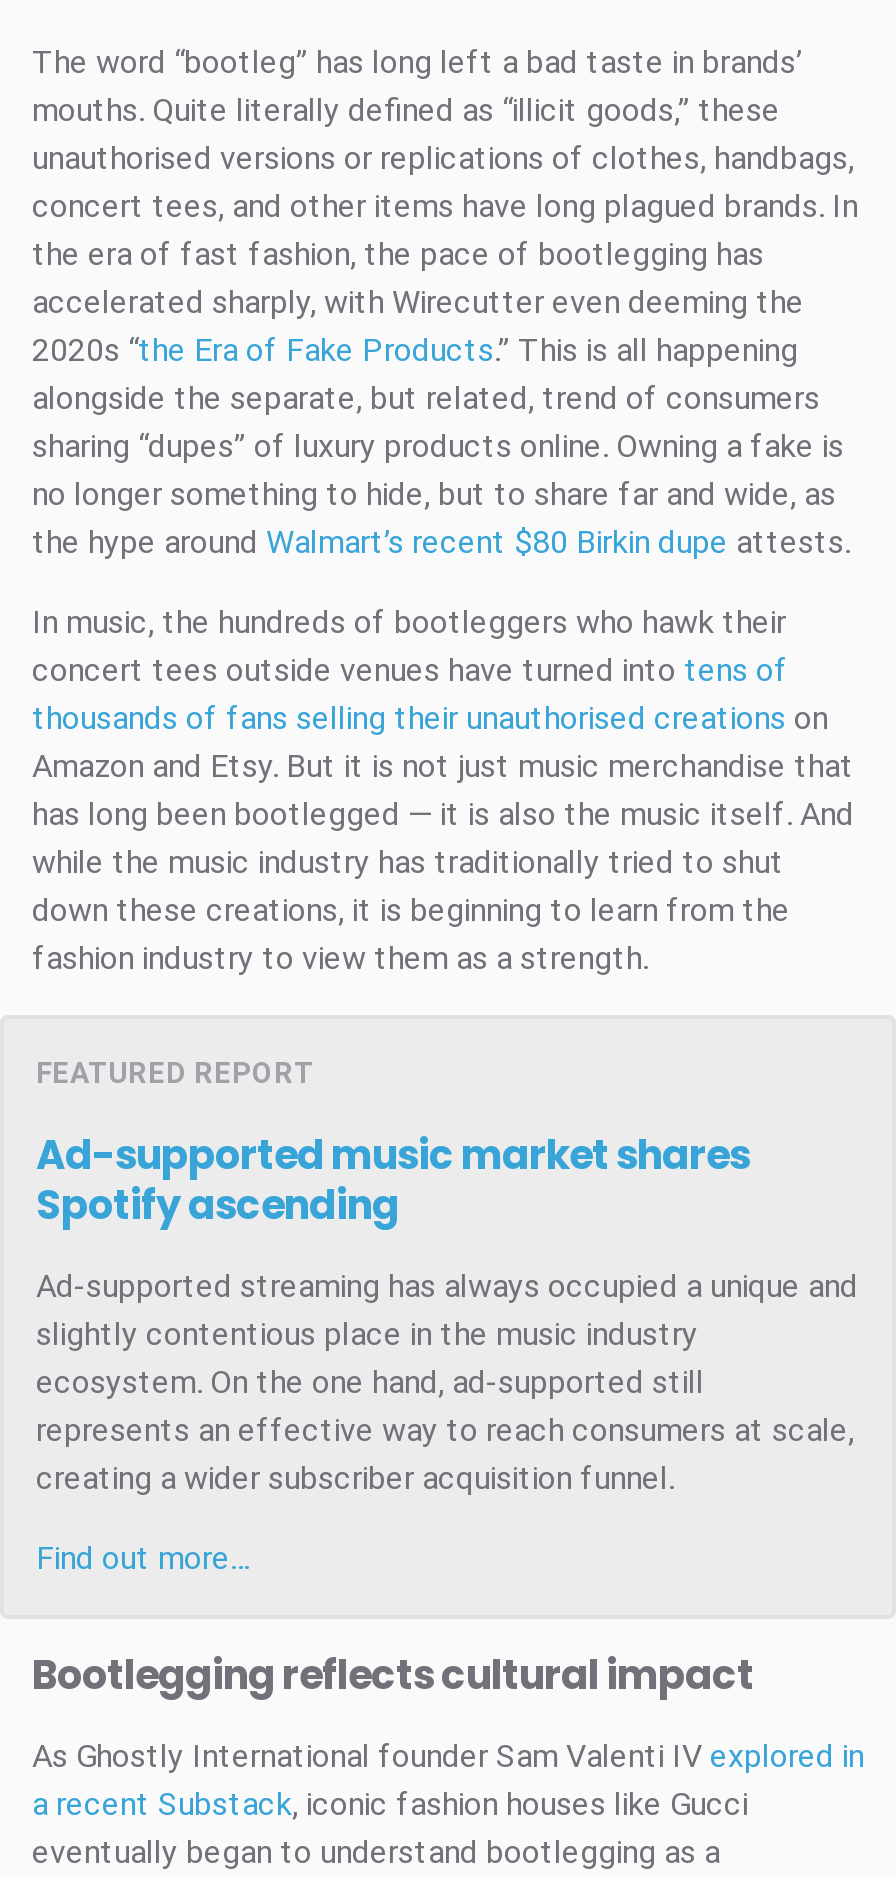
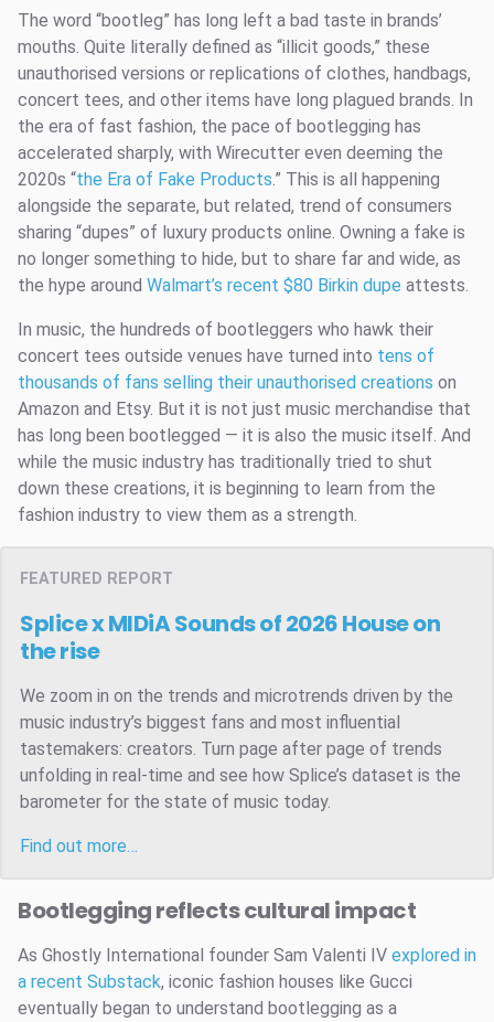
- Ad-supported music market shares
- Spotify ascending
+ Splice x MIDiA Sounds of 2026 House on
+ the rise

- Ad-supported streaming has always occupied a unique and
- slightly contentious place in the music industry
- ecosystem. On the one hand, ad-supported still
- represents an effective way to reach consumers at scale,
- creating a wider subscriber acquisition funnel.
+ We zoom in on the trends and microtrends driven by the
+ music industry’s biggest fans and most influential
+ tastemakers: creators. Turn page after page of trends
+ unfolding in real-time and see how Splice’s dataset is the
+ barometer for the state of music today.
